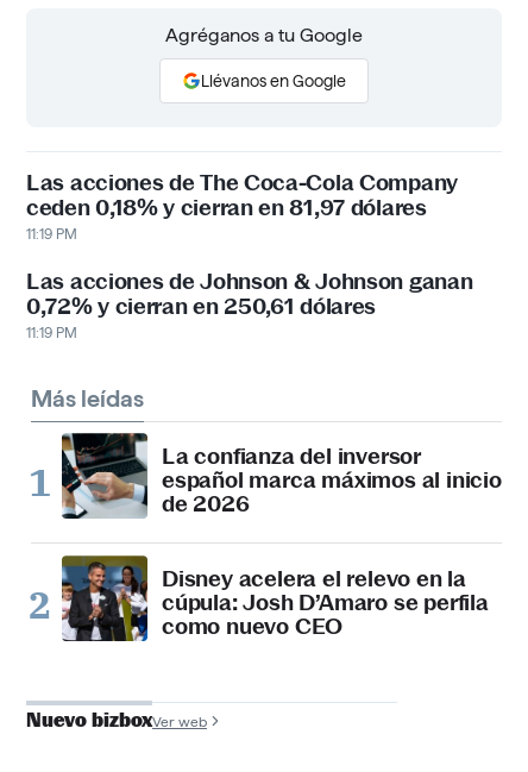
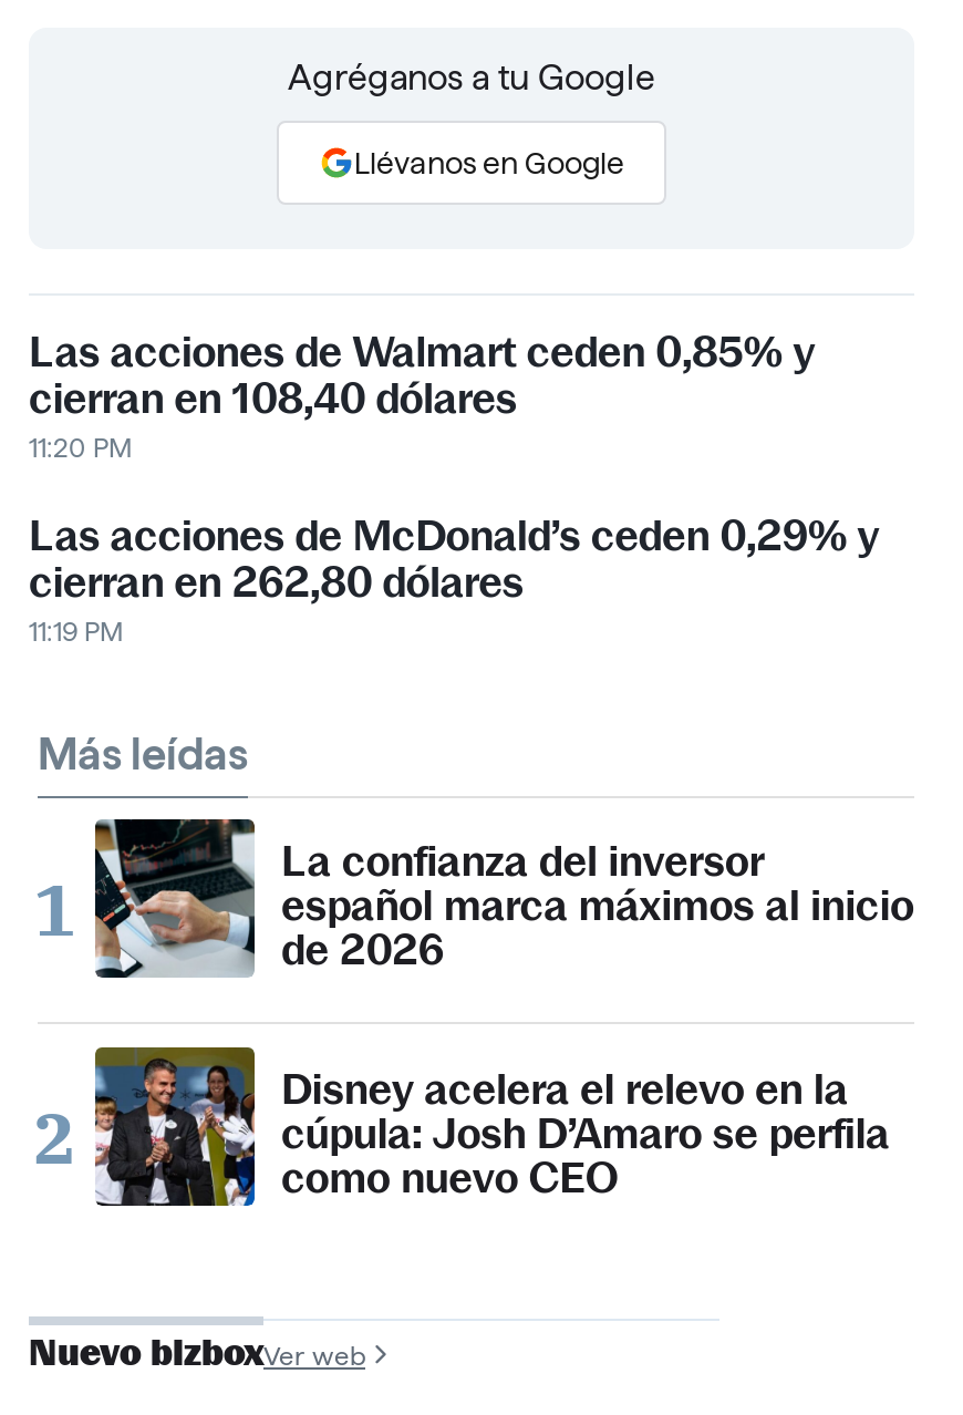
- Las acciones de The Coca-Cola Company
- ceden 0,18% y cierran en 81,97 dólares
- 11:19 PM
+ Las acciones de Walmart ceden 0,85% y
+ cierran en 108,40 dólares
+ 11:20 PM

- Las acciones de Johnson & Johnson ganan
- 0,72% y cierran en 250,61 dólares
+ Las acciones de McDonald’s ceden 0,29% y
+ cierran en 262,80 dólares
